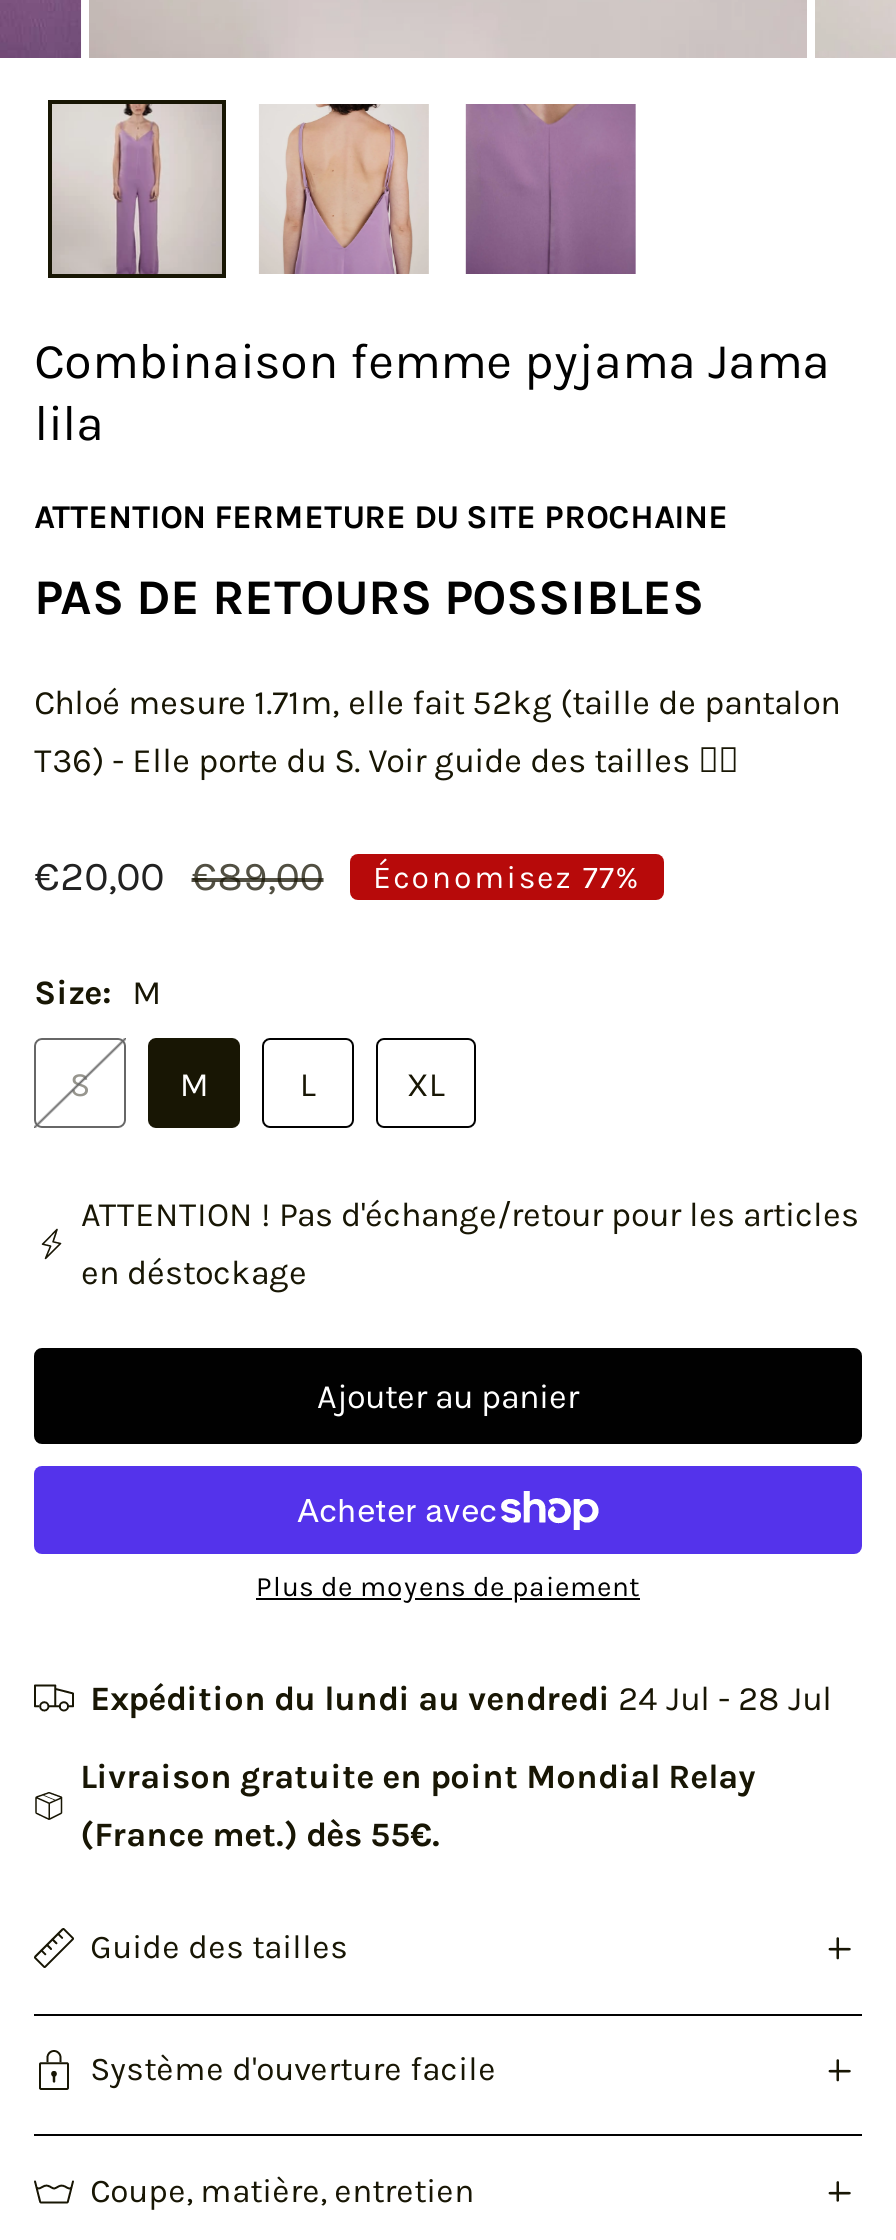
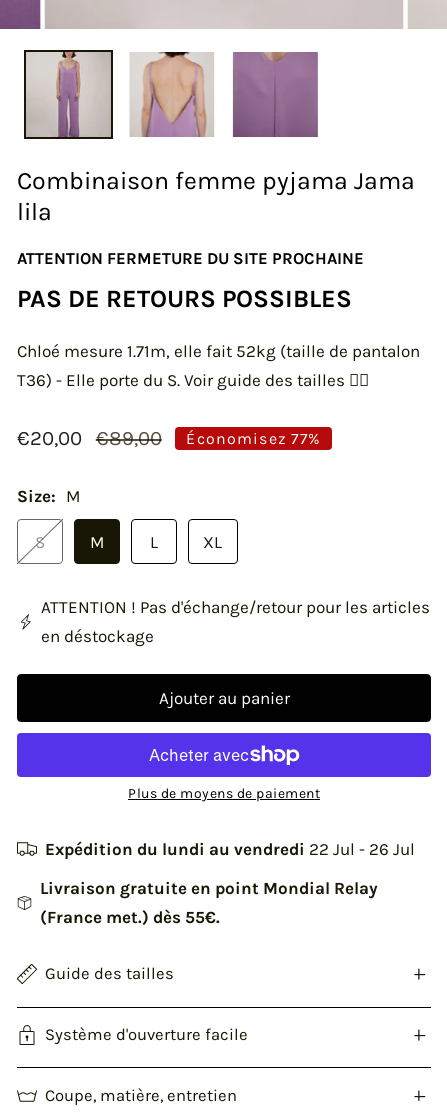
- Expédition du lundi au vendredi 24 Jul - 28 Jul
+ Expédition du lundi au vendredi 22 Jul - 26 Jul
